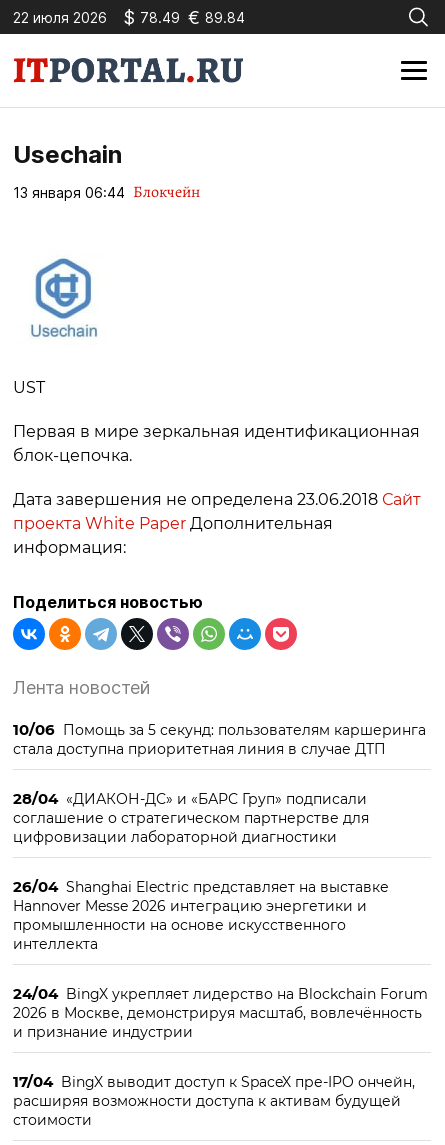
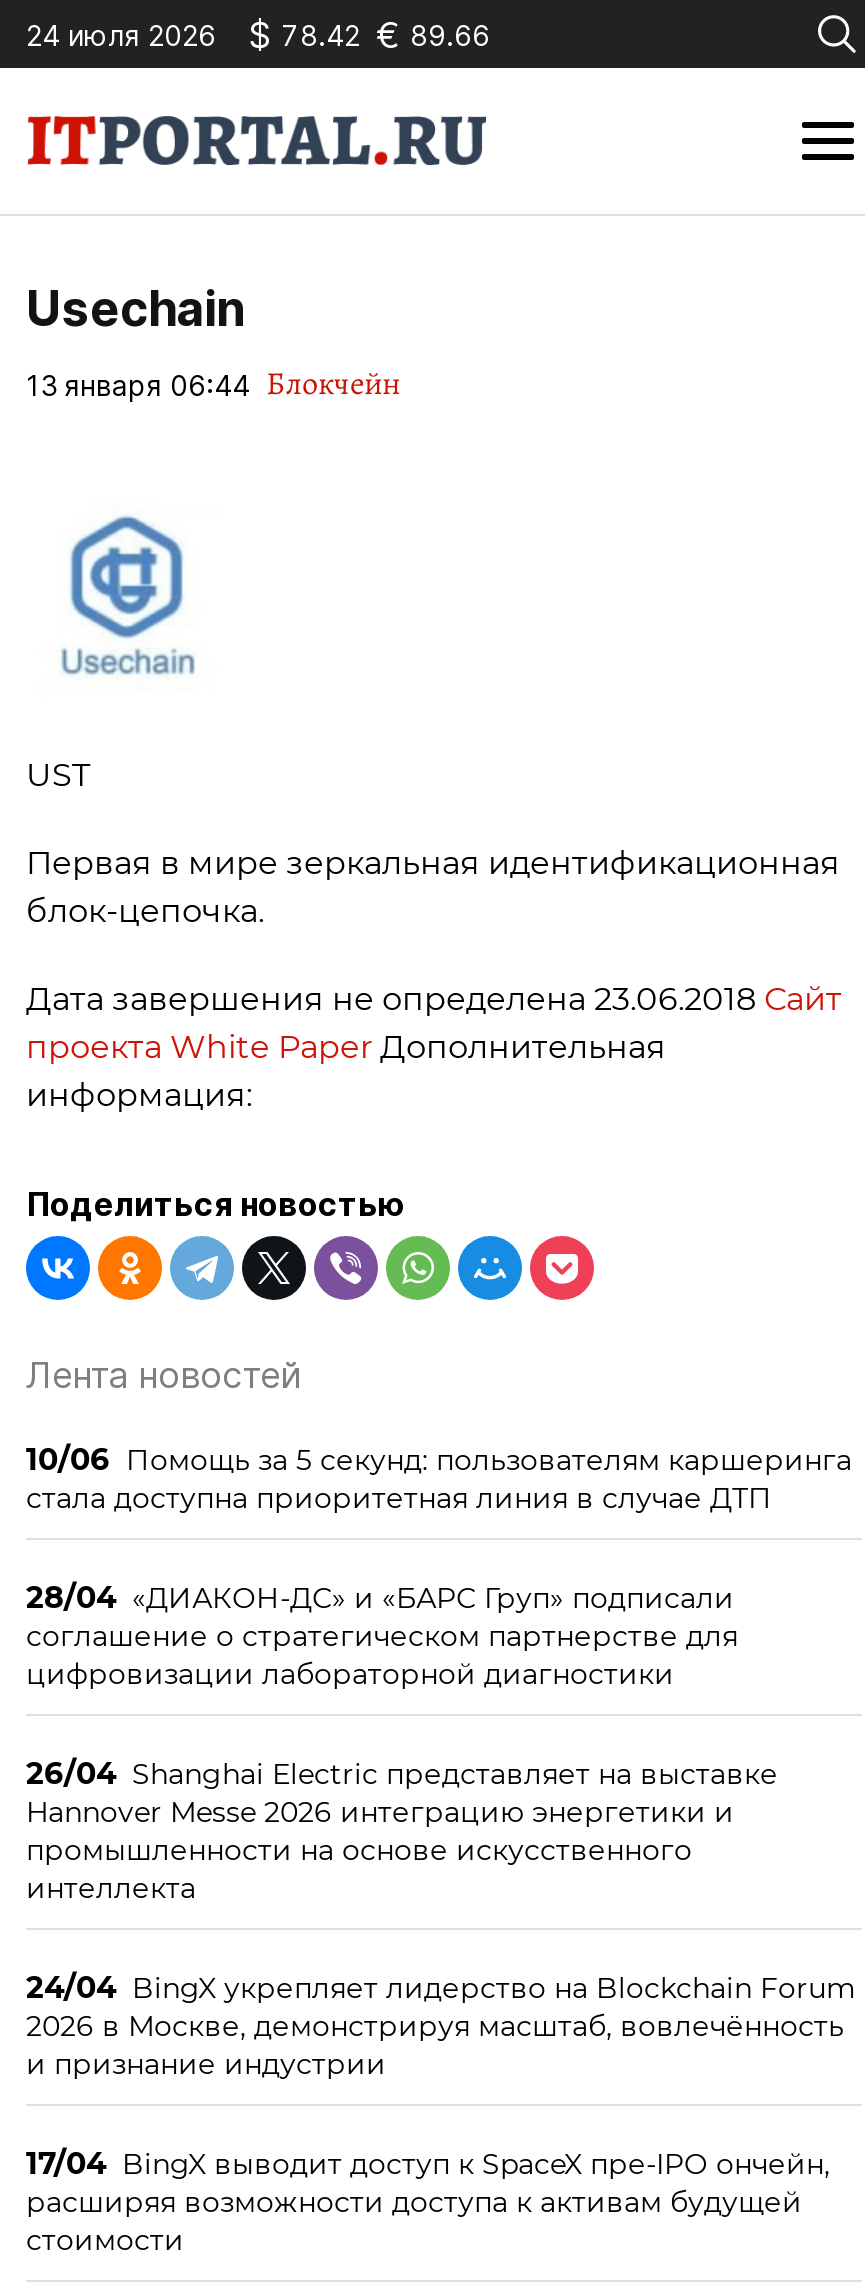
- 22 июля 2026
+ 24 июля 2026

- $ 78.49 € 89.84
+ $ 78.42 € 89.66
